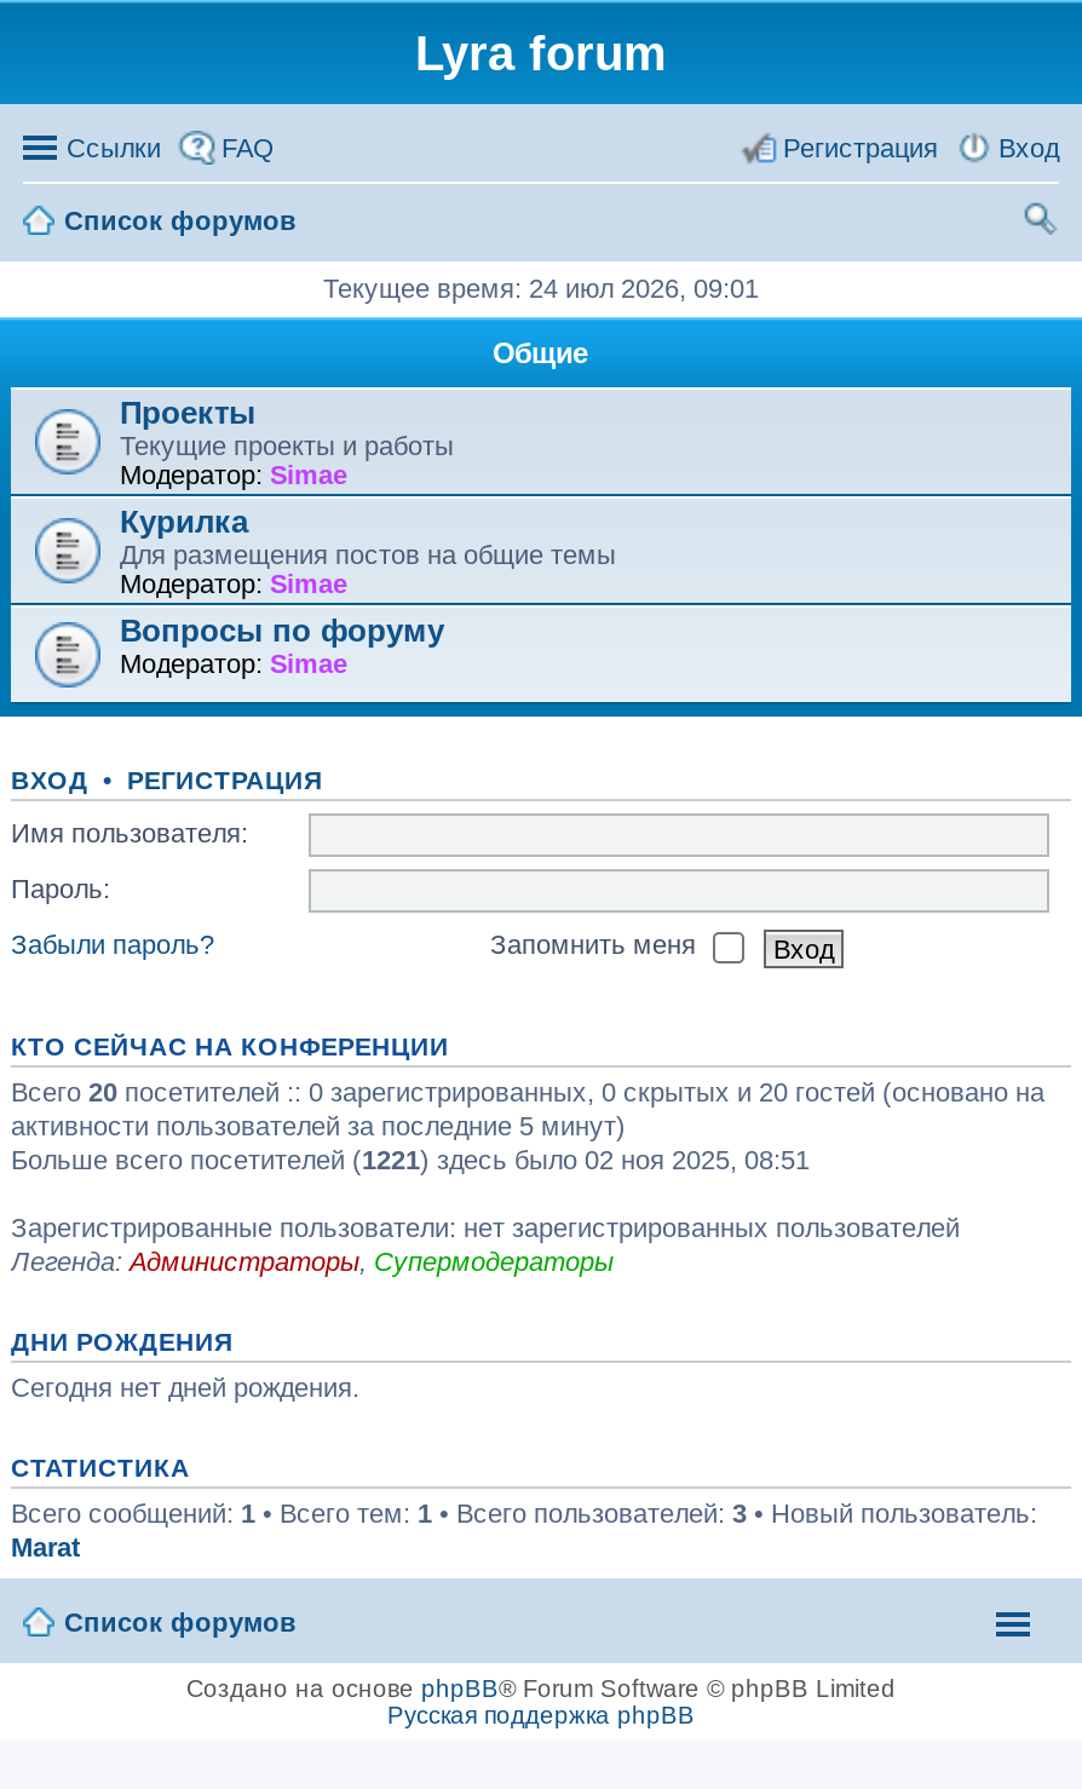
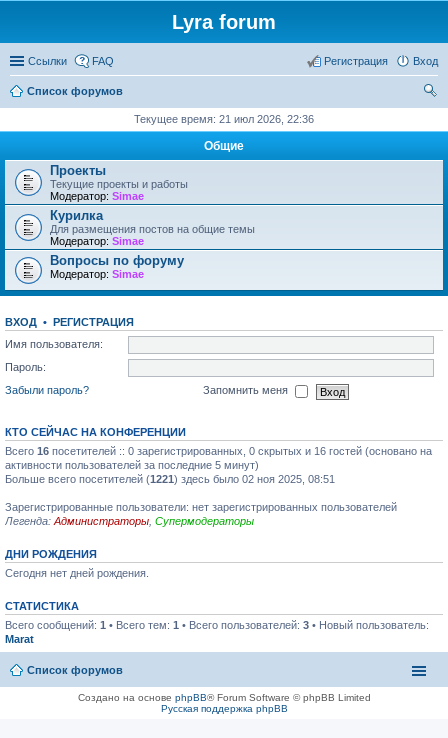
- Текущее время: 24 июл 2026, 09:01
+ Текущее время: 21 июл 2026, 22:36

- Всего 20 посетителей :: 0 зарегистрированных, 0 скрытых и 20 гостей (основано на
+ Всего 16 посетителей :: 0 зарегистрированных, 0 скрытых и 16 гостей (основано на
